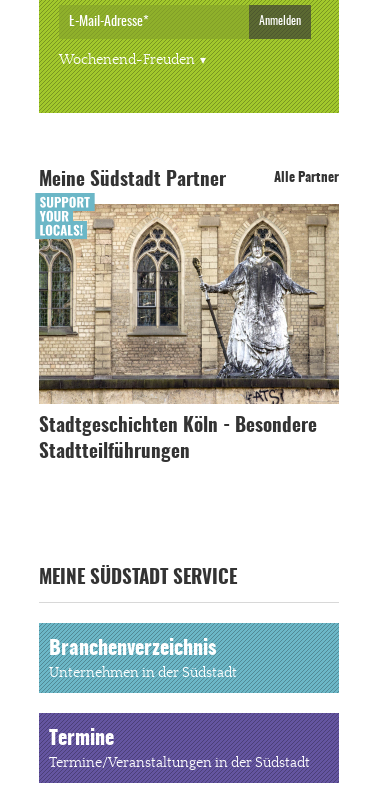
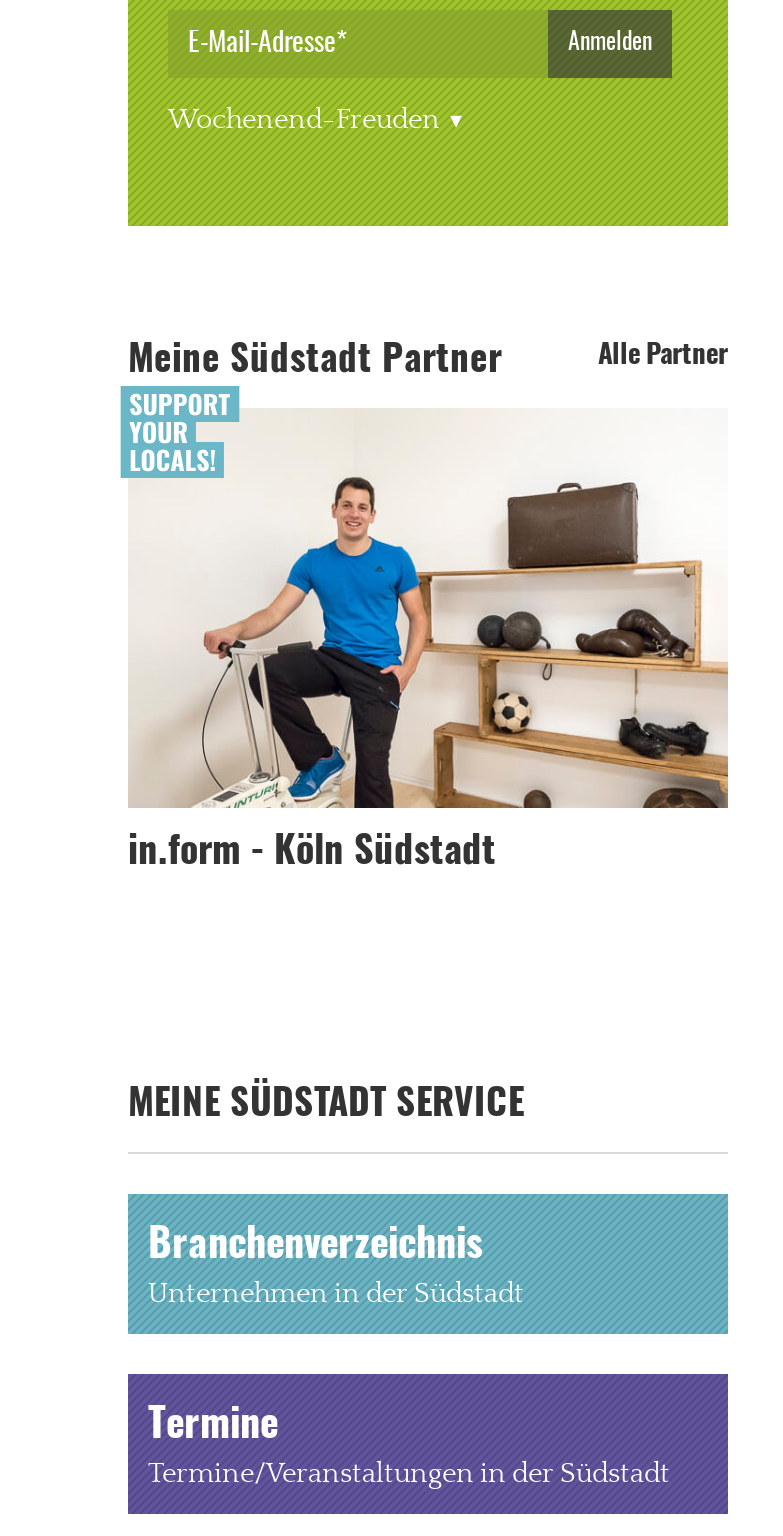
- [image]
- Stadtgeschichten Köln - Besondere
- Stadtteilführungen
+ [image]
+ in.form - Köln Südstadt
